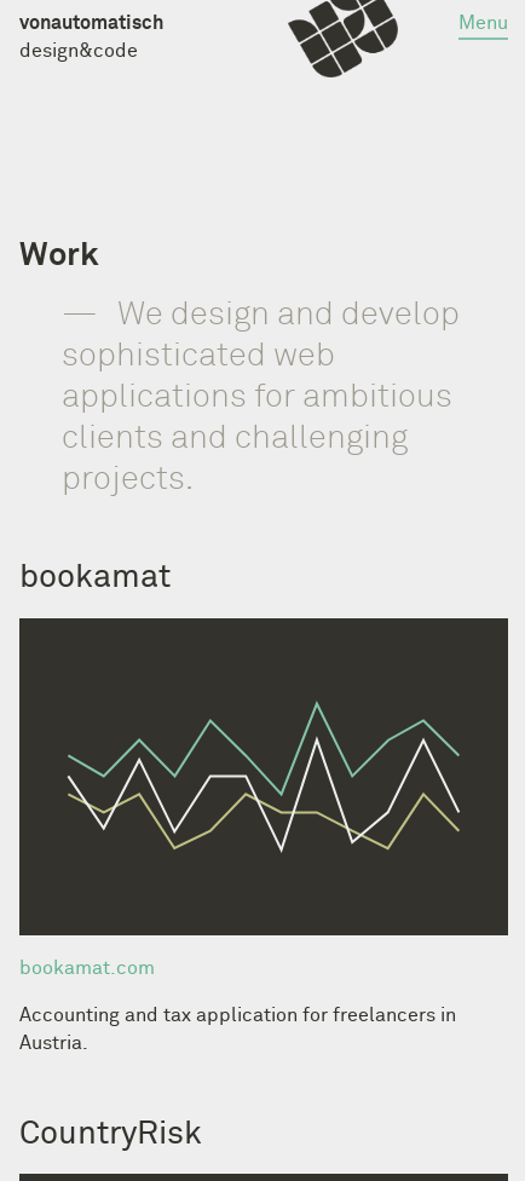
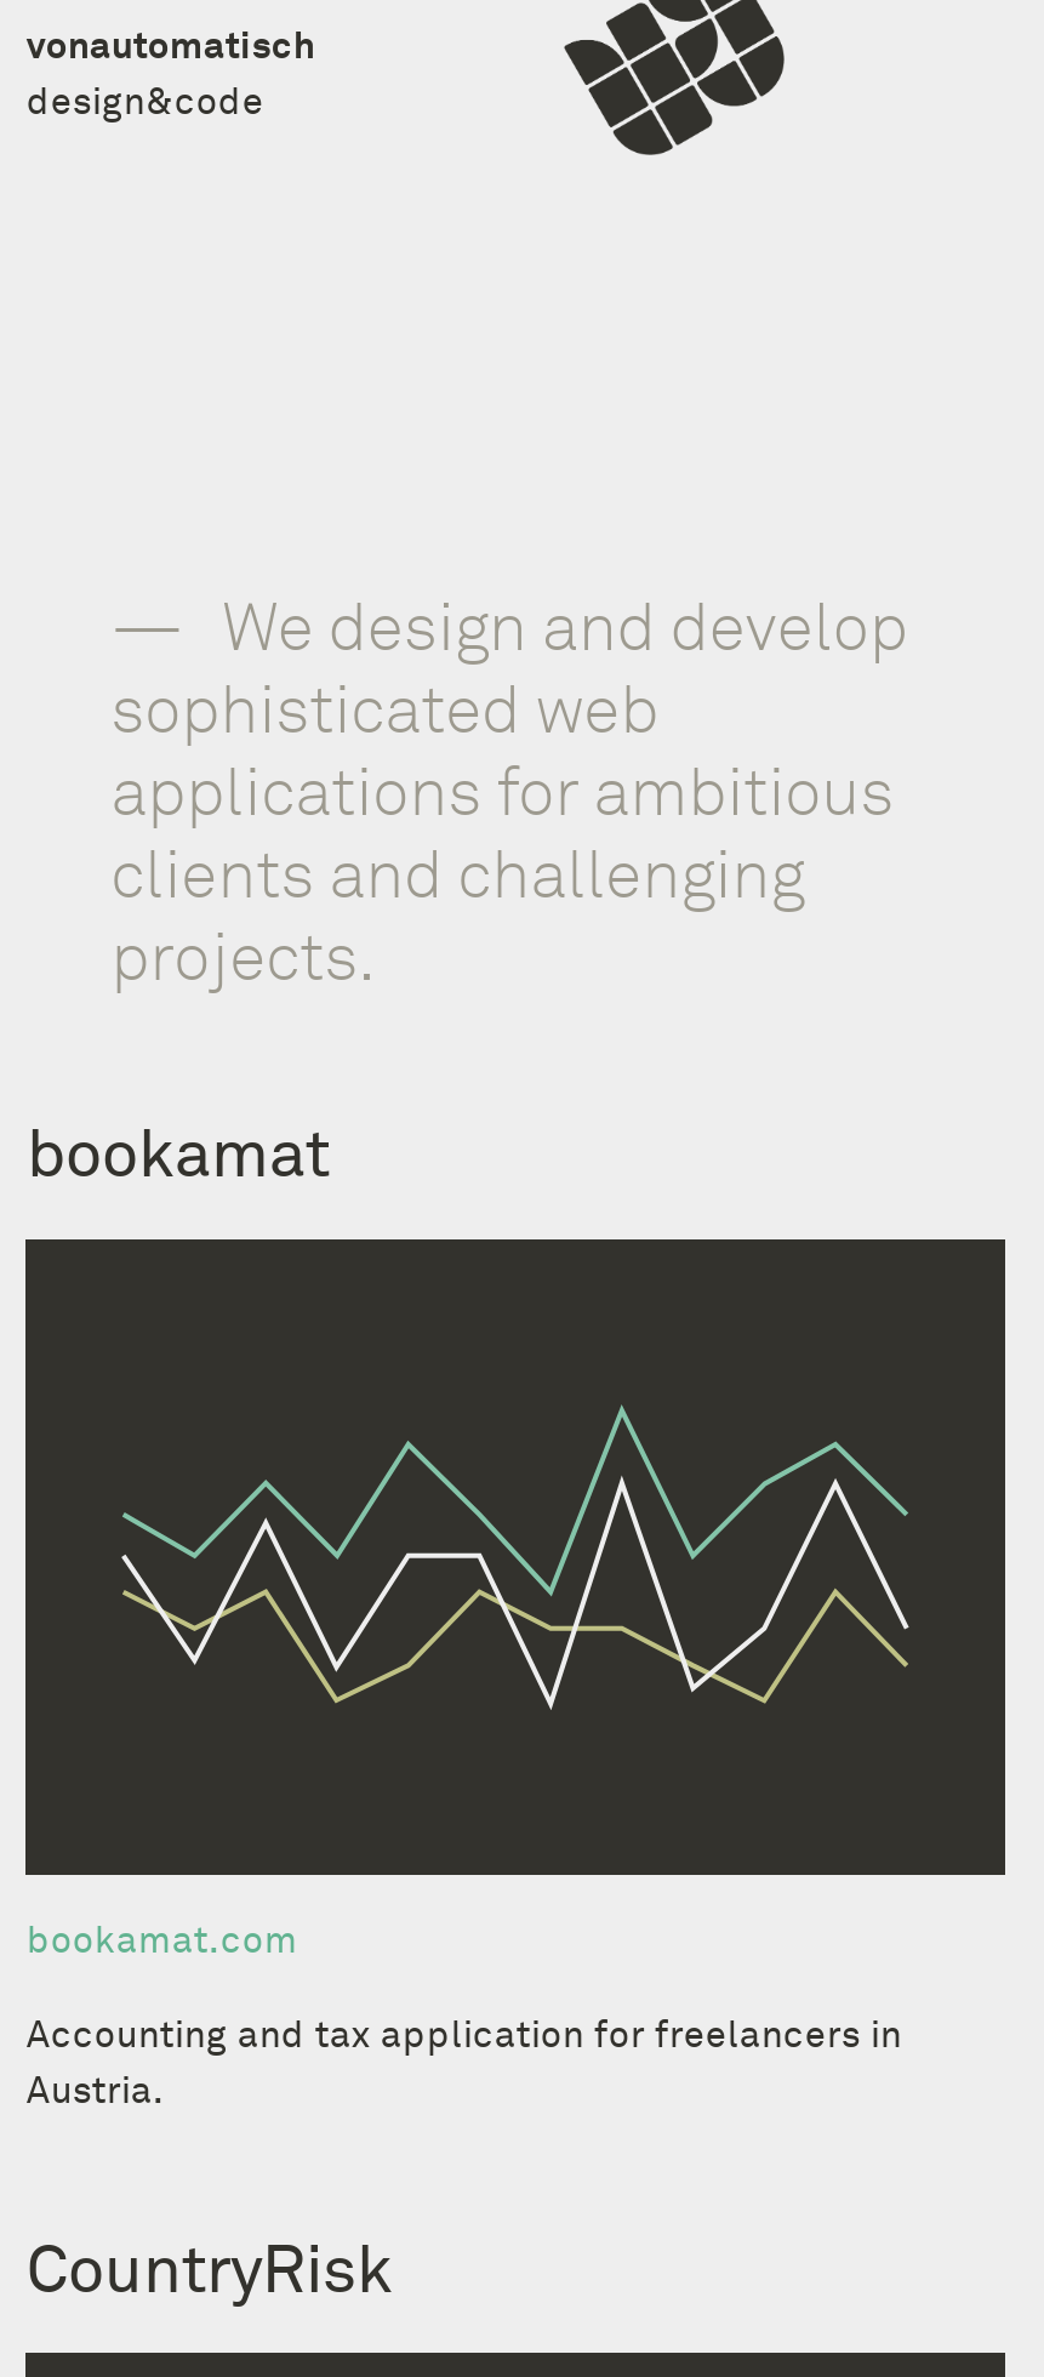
- Menu

- Work
